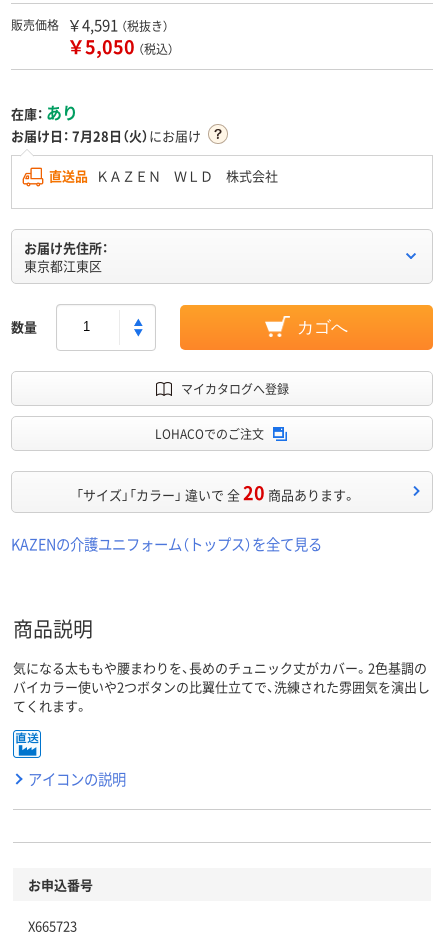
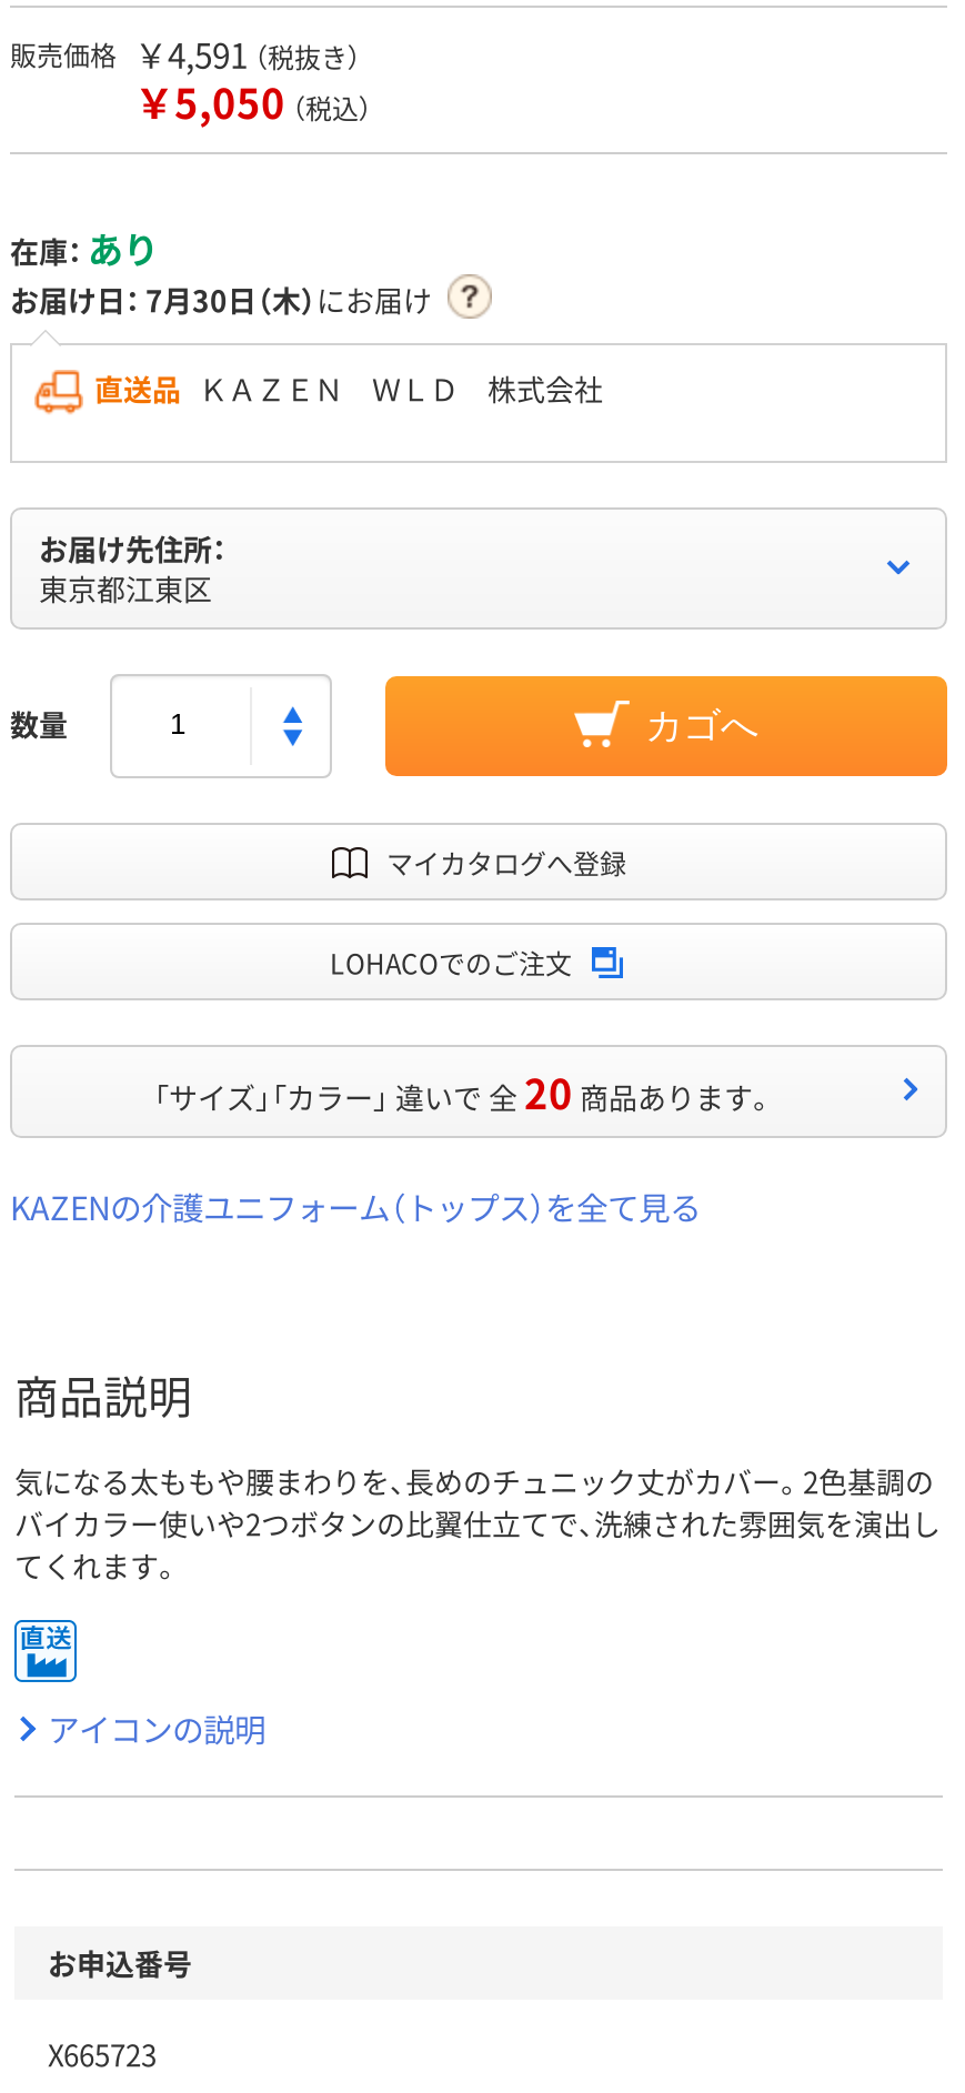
- お届け日：7月28日（火）にお届け
+ お届け日：7月30日（木）にお届け
